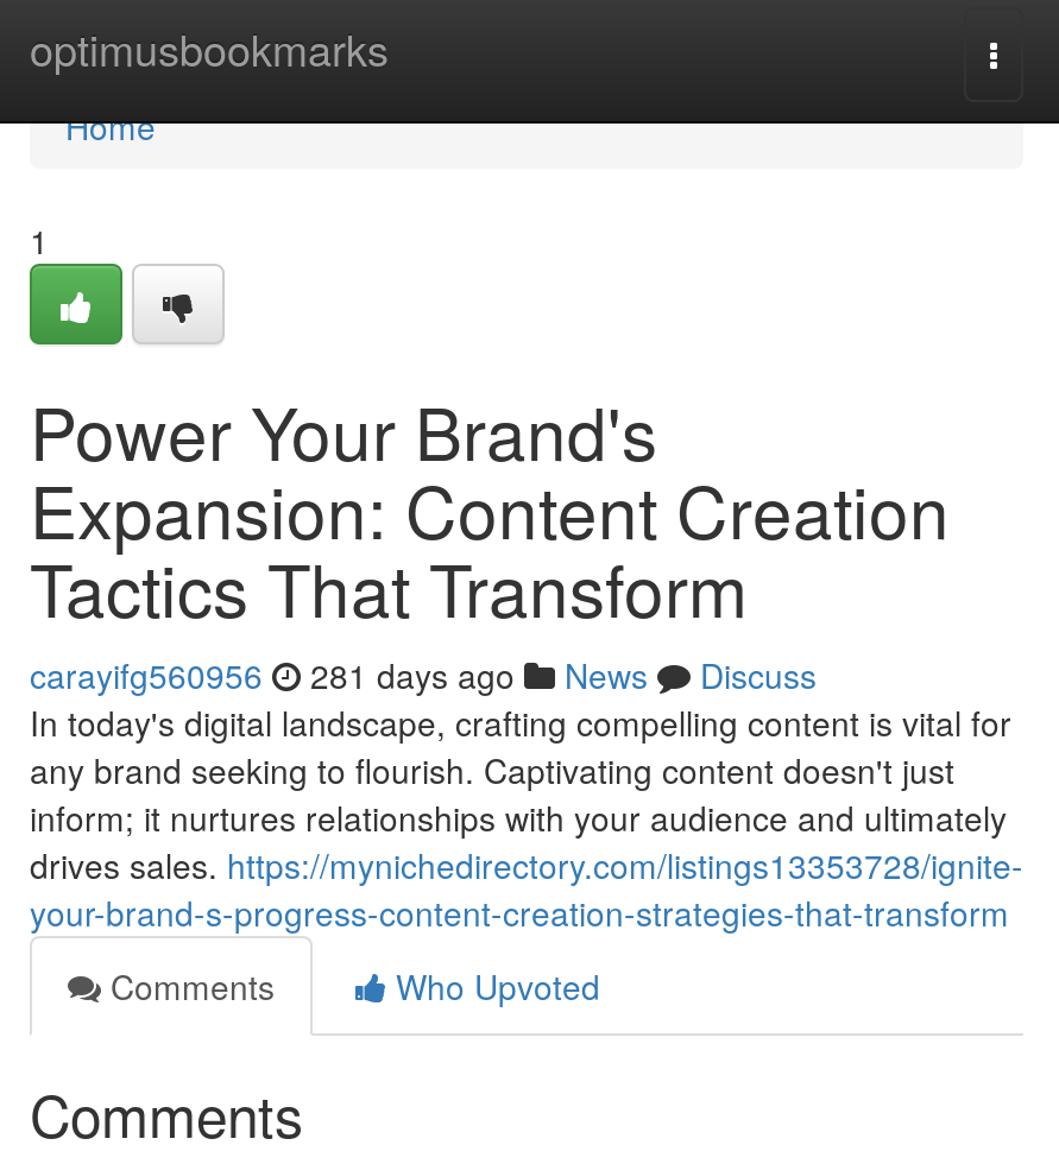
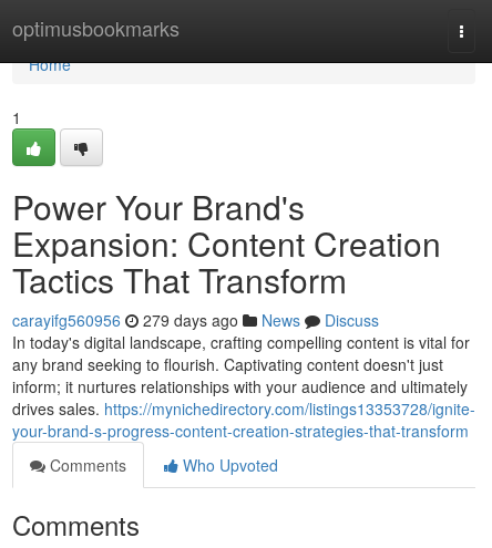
- carayifg560956 281 days ago News Discuss
+ carayifg560956 279 days ago News Discuss
